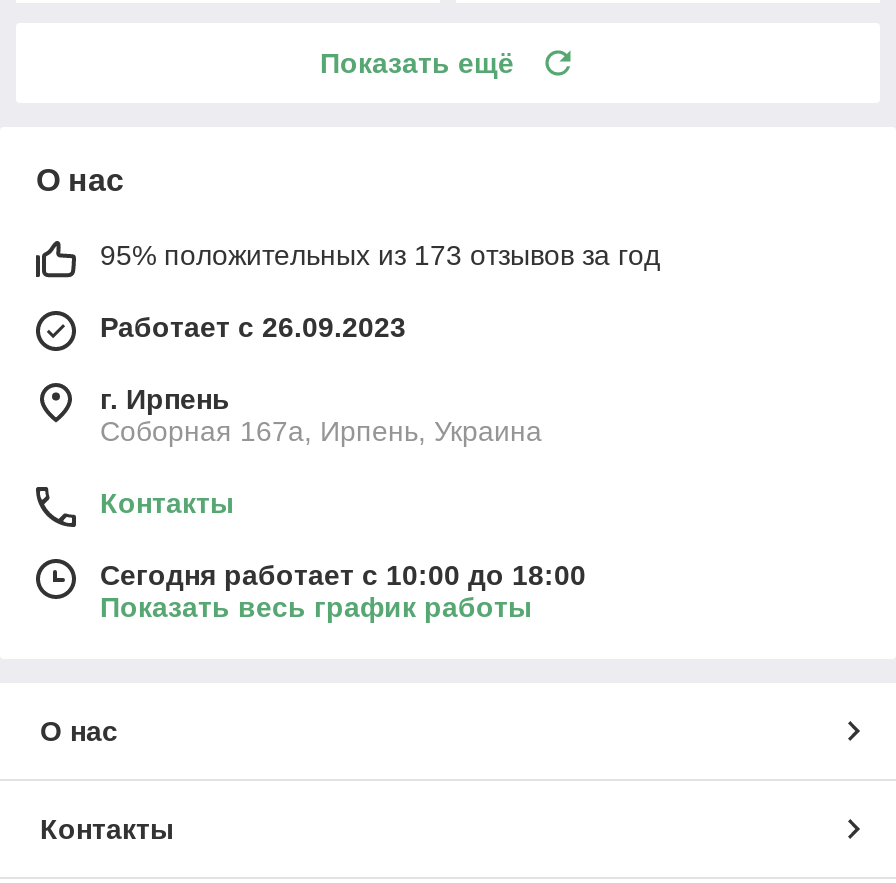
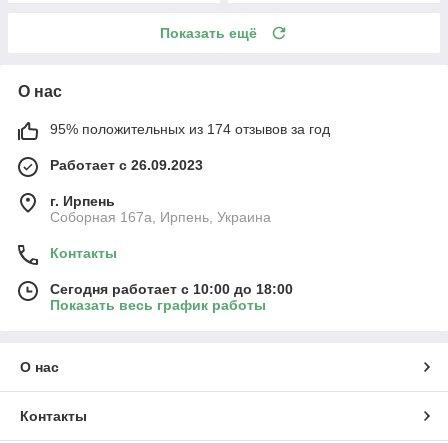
- 95% положительных из 173 отзывов за год
+ 95% положительных из 174 отзывов за год
